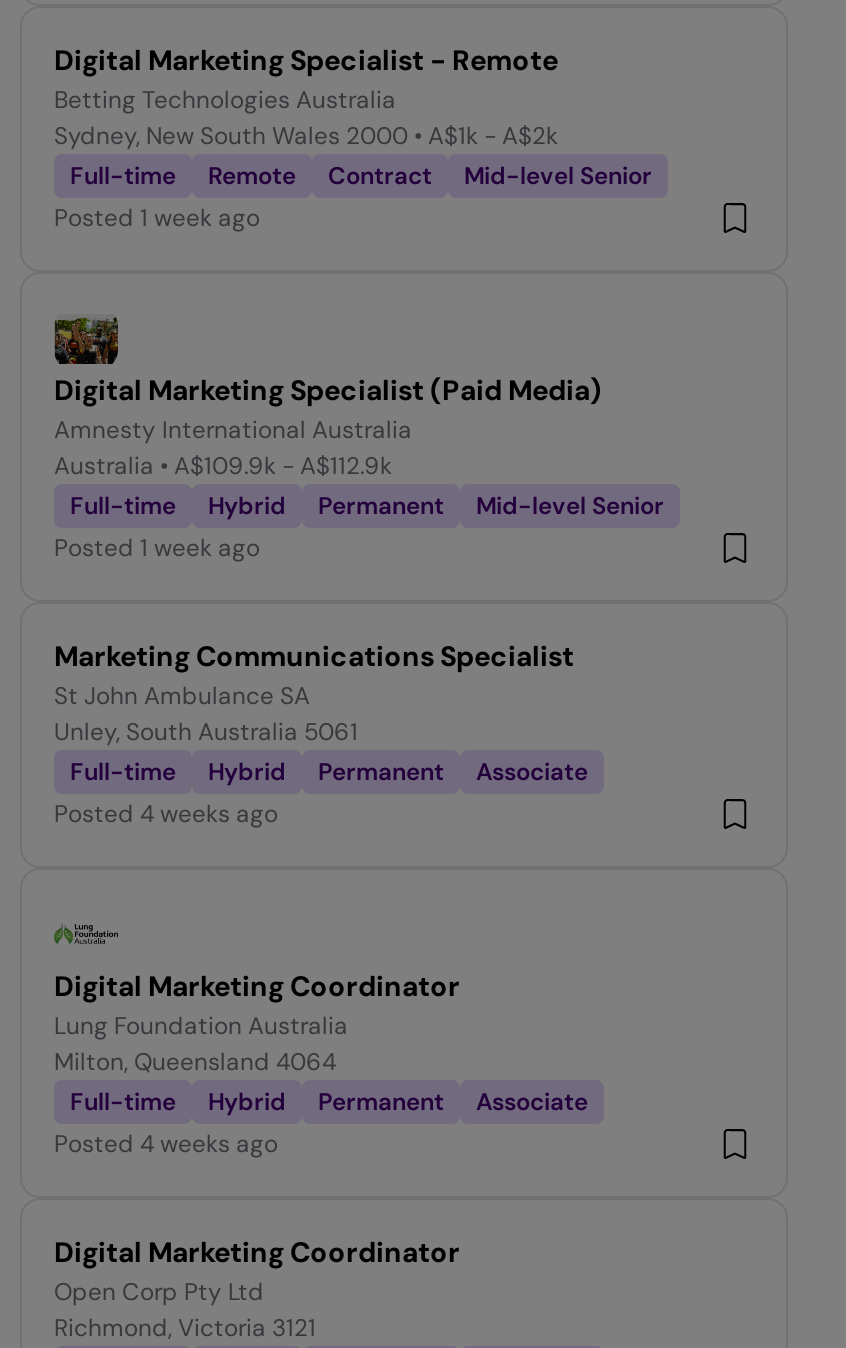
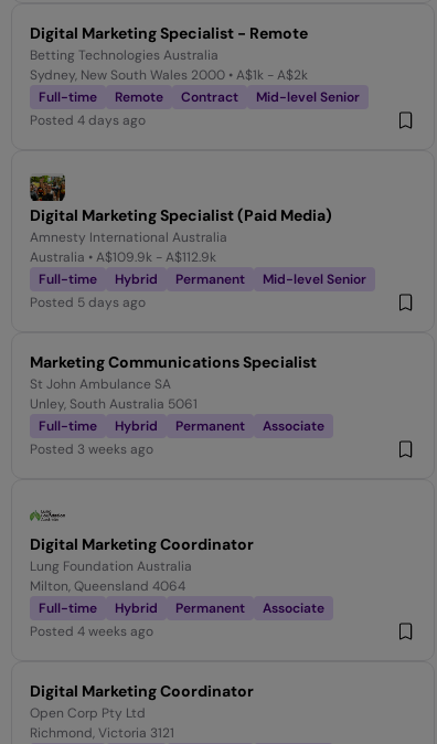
- Posted 1 week ago
+ Posted 4 days ago

- Posted 1 week ago
+ Posted 5 days ago

- Posted 4 weeks ago
+ Posted 3 weeks ago
